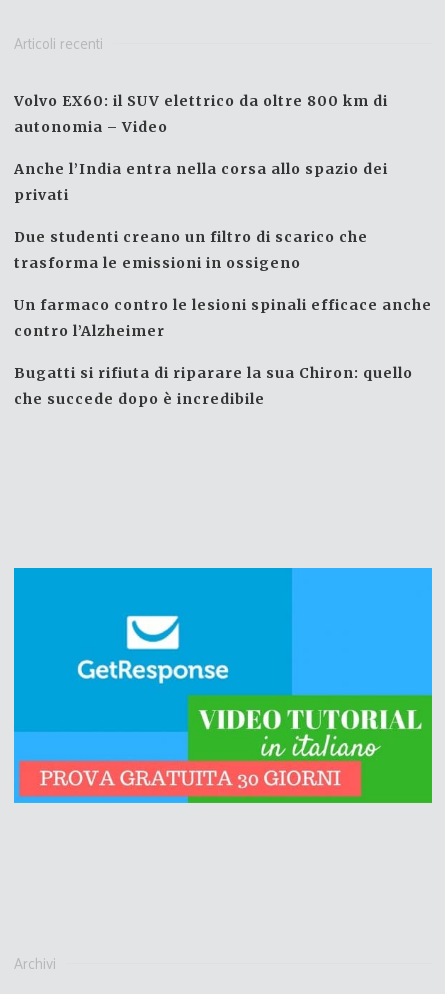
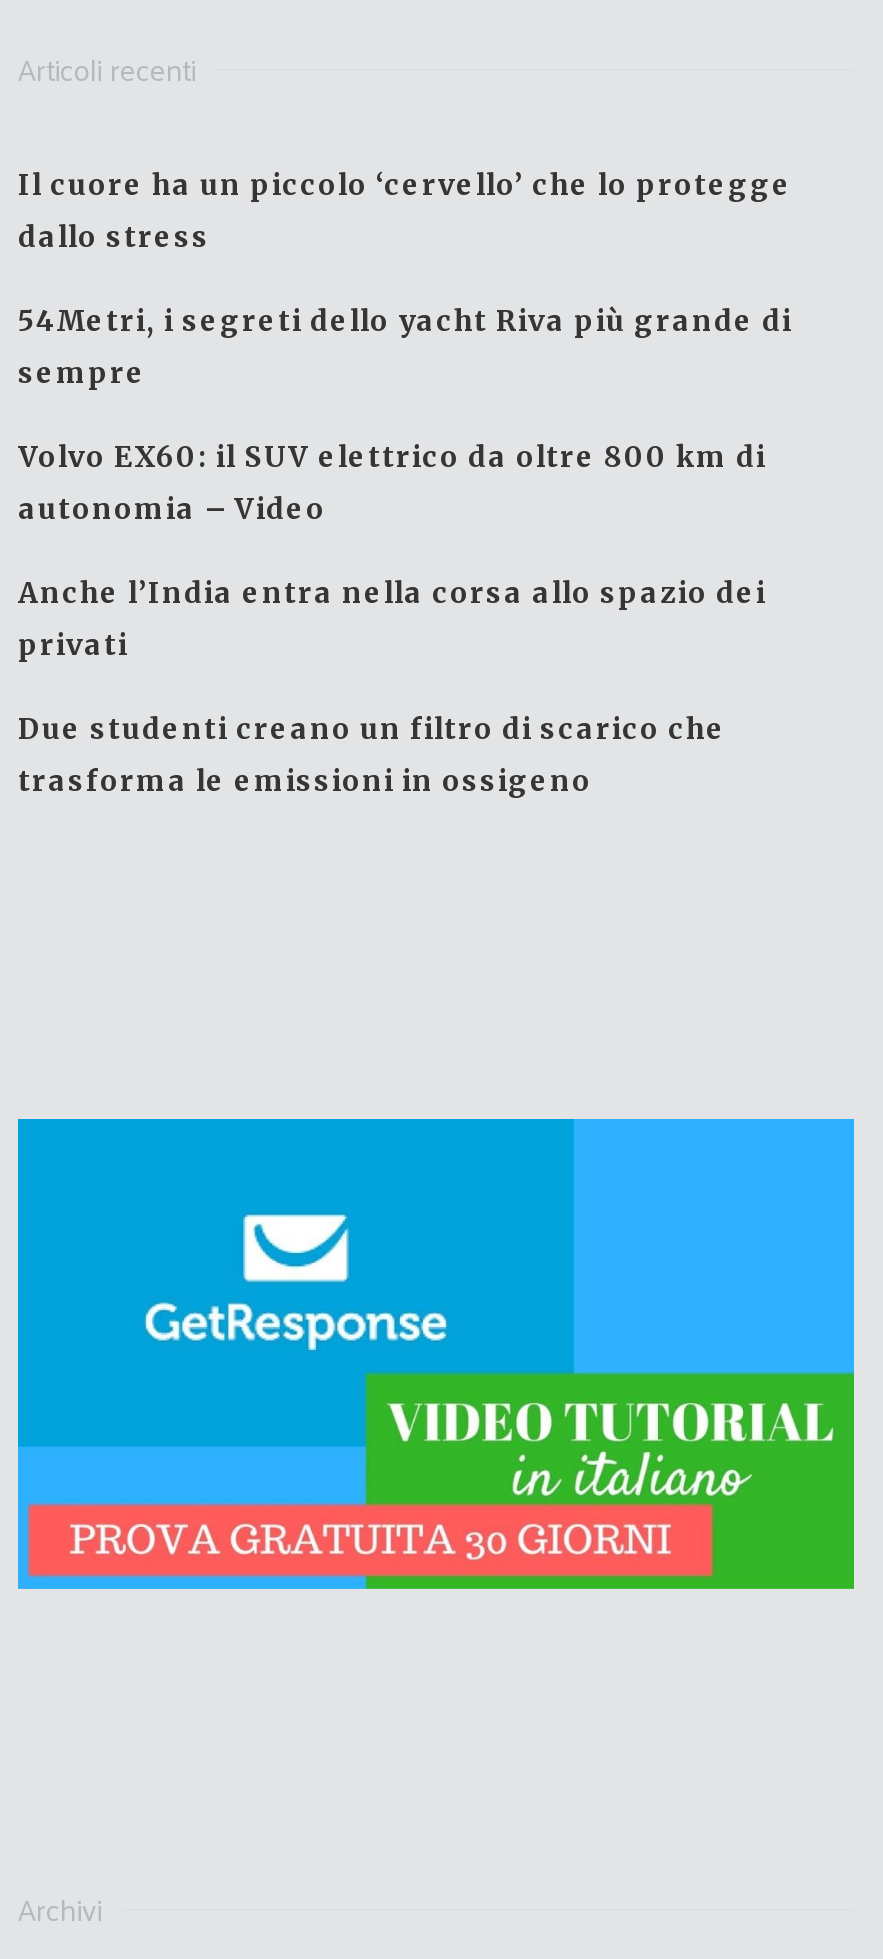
+ Il cuore ha un piccolo ‘cervello’ che lo protegge
+ dallo stress
+ 54Metri, i segreti dello yacht Riva più grande di
+ sempre

moved down: Volvo EX60: il SUV elettrico da oltre 800 km di | autonomia – Video | Anche l’India entra nella corsa allo spazio dei | privati | Due studenti creano un filtro di scarico che | trasforma le emissioni in ossigeno

- Un farmaco contro le lesioni spinali efficace anche
- contro l’Alzheimer
- Bugatti si rifiuta di riparare la sua Chiron: quello
- che succede dopo è incredibile
